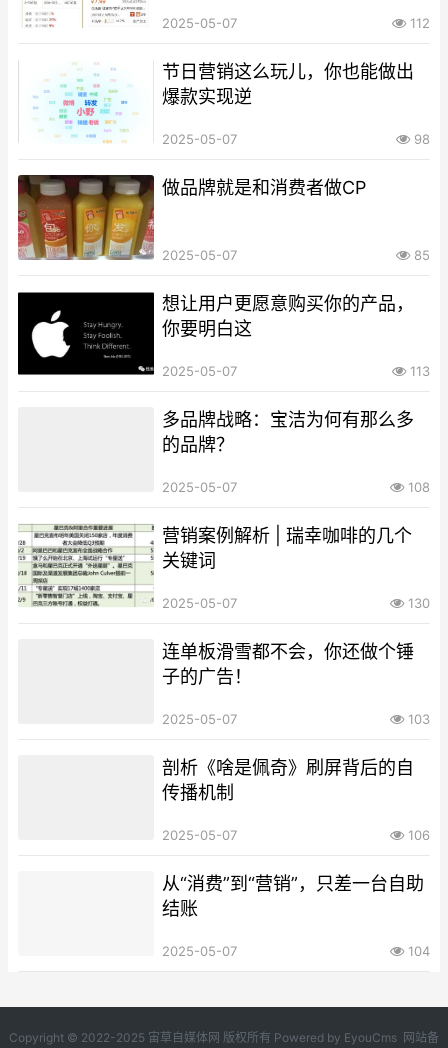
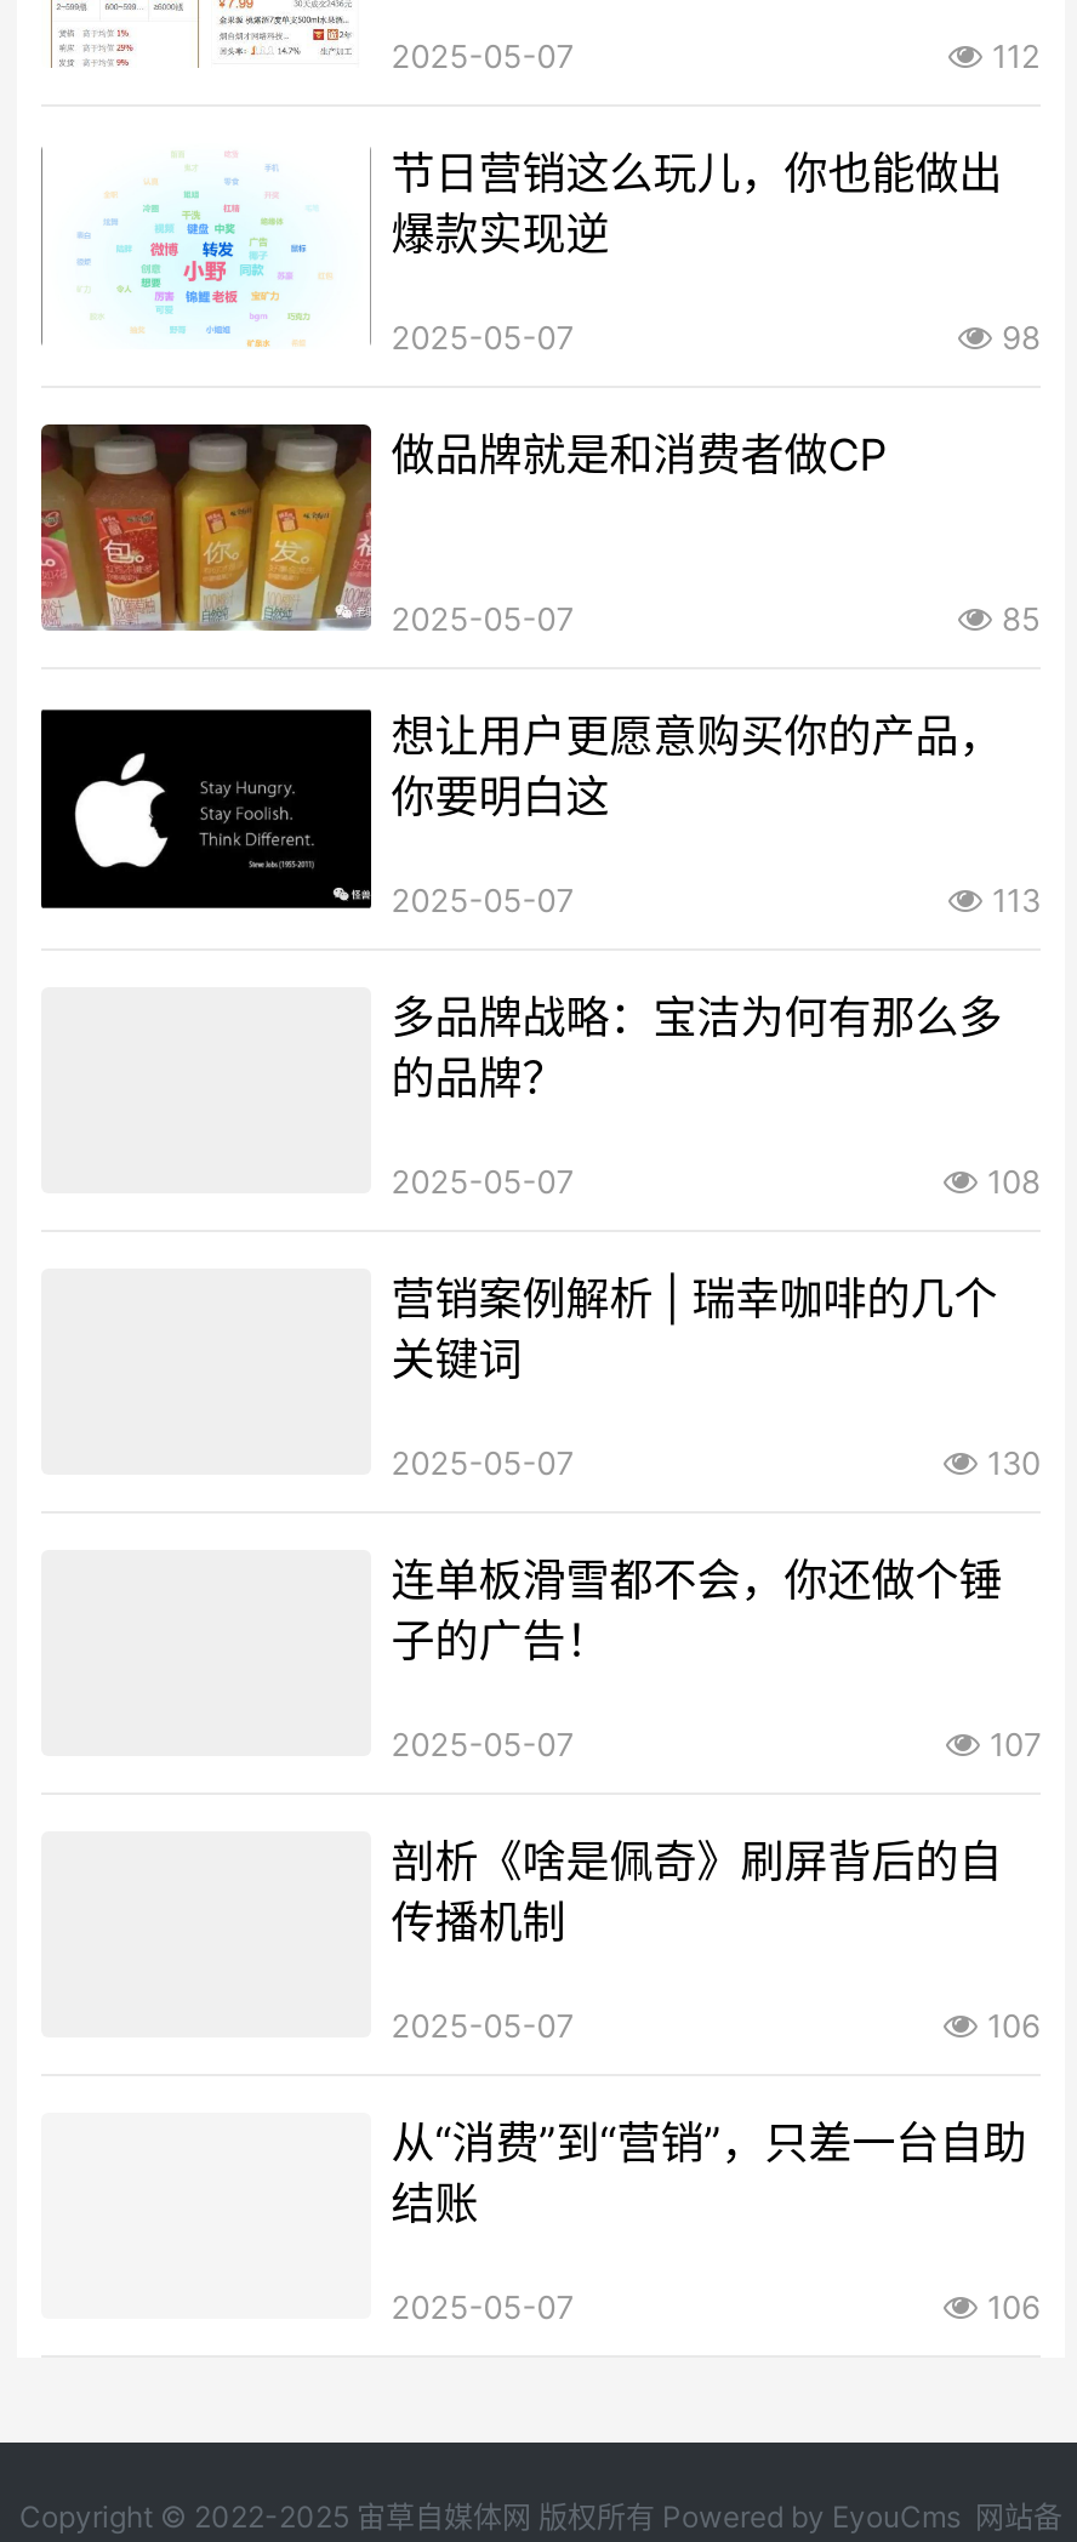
- [image]

- 103
+ 107

- 104
+ 106
